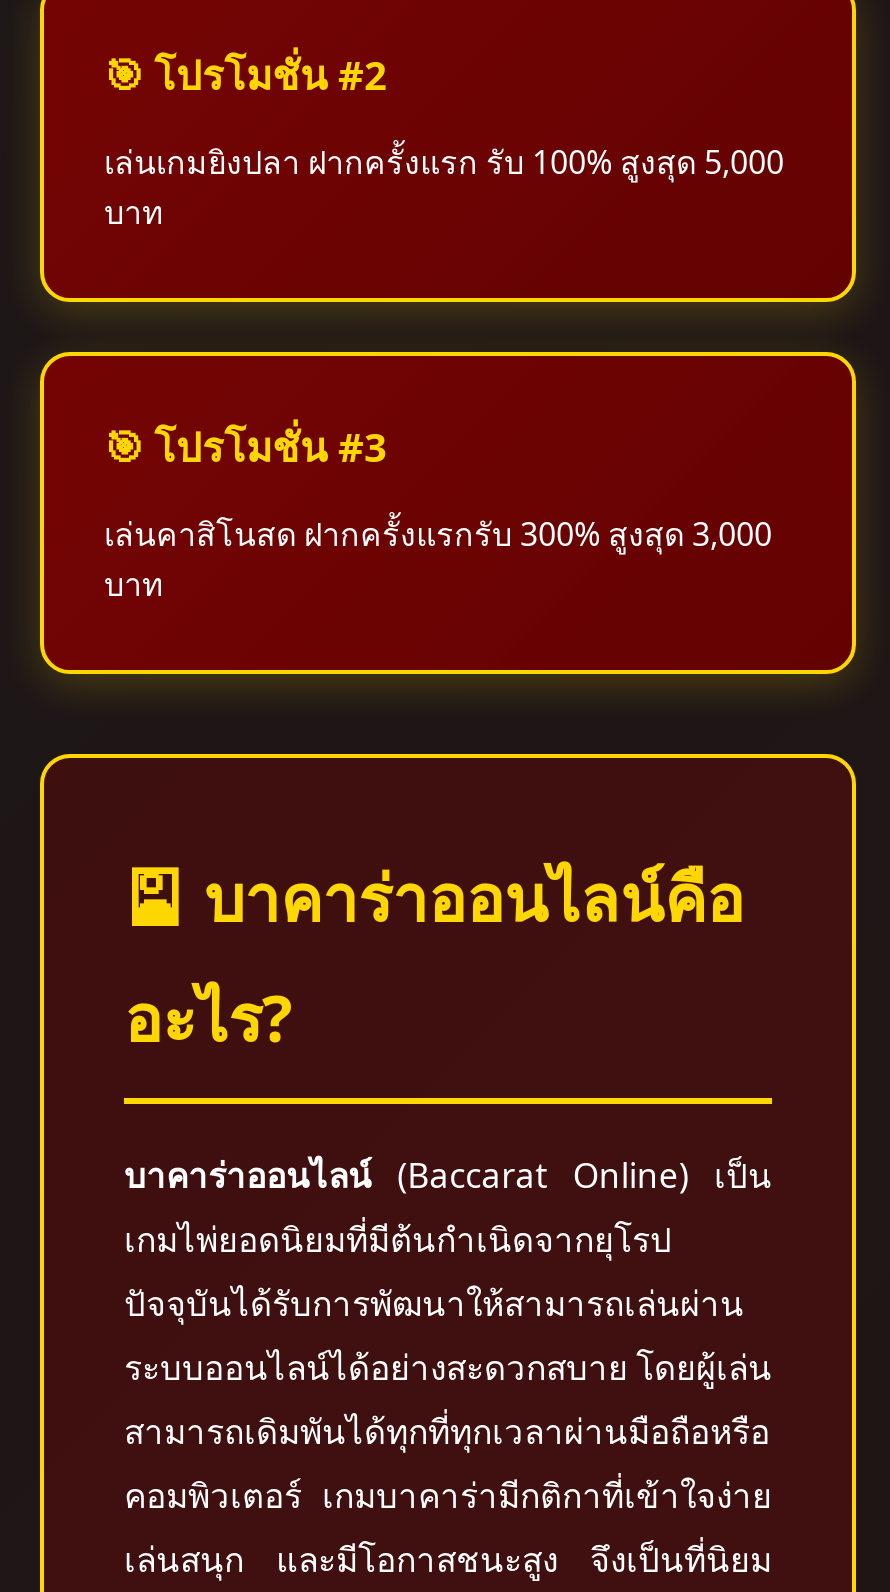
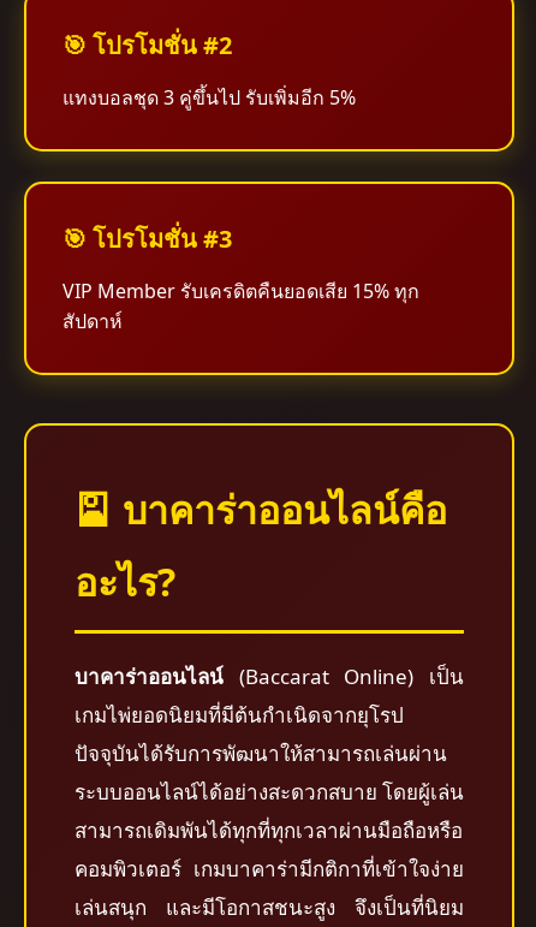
- เล่นเกมยิงปลา ฝากครั้งแรก รับ 100% สูงสุด 5,000
- บาท
+ แทงบอลชุด 3 คู่ขึ้นไป รับเพิ่มอีก 5%

- เล่นคาสิโนสด ฝากครั้งแรกรับ 300% สูงสุด 3,000
- บาท
+ VIP Member รับเครดิตคืนยอดเสีย 15% ทุก
+ สัปดาห์
